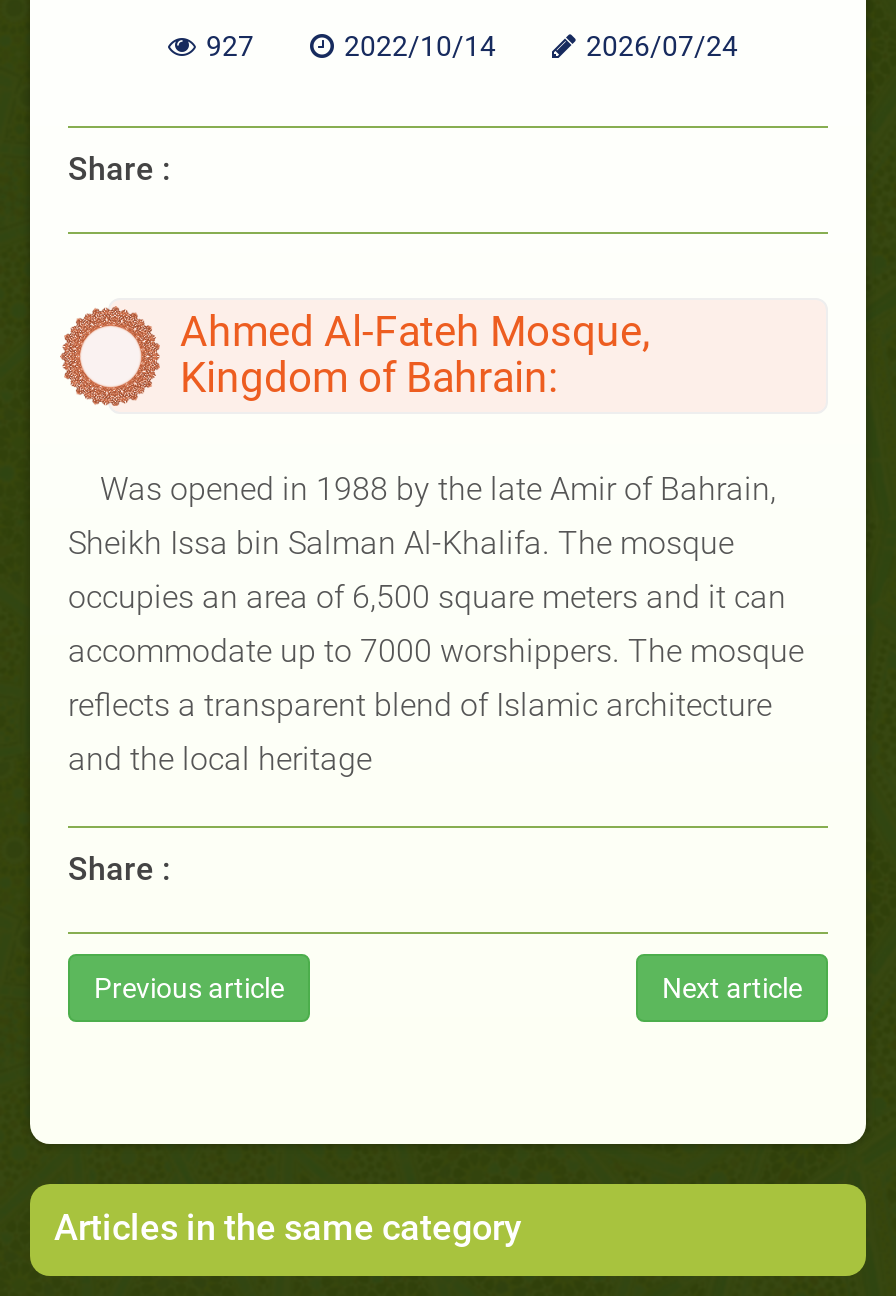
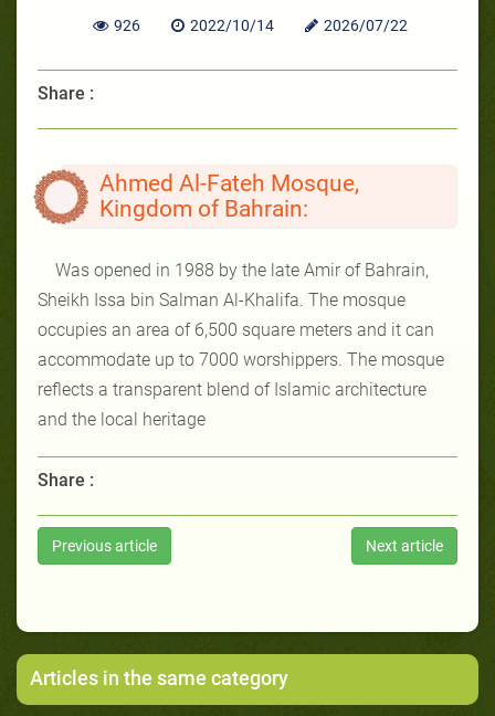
- 927
+ 926

- 2026/07/24
+ 2026/07/22
